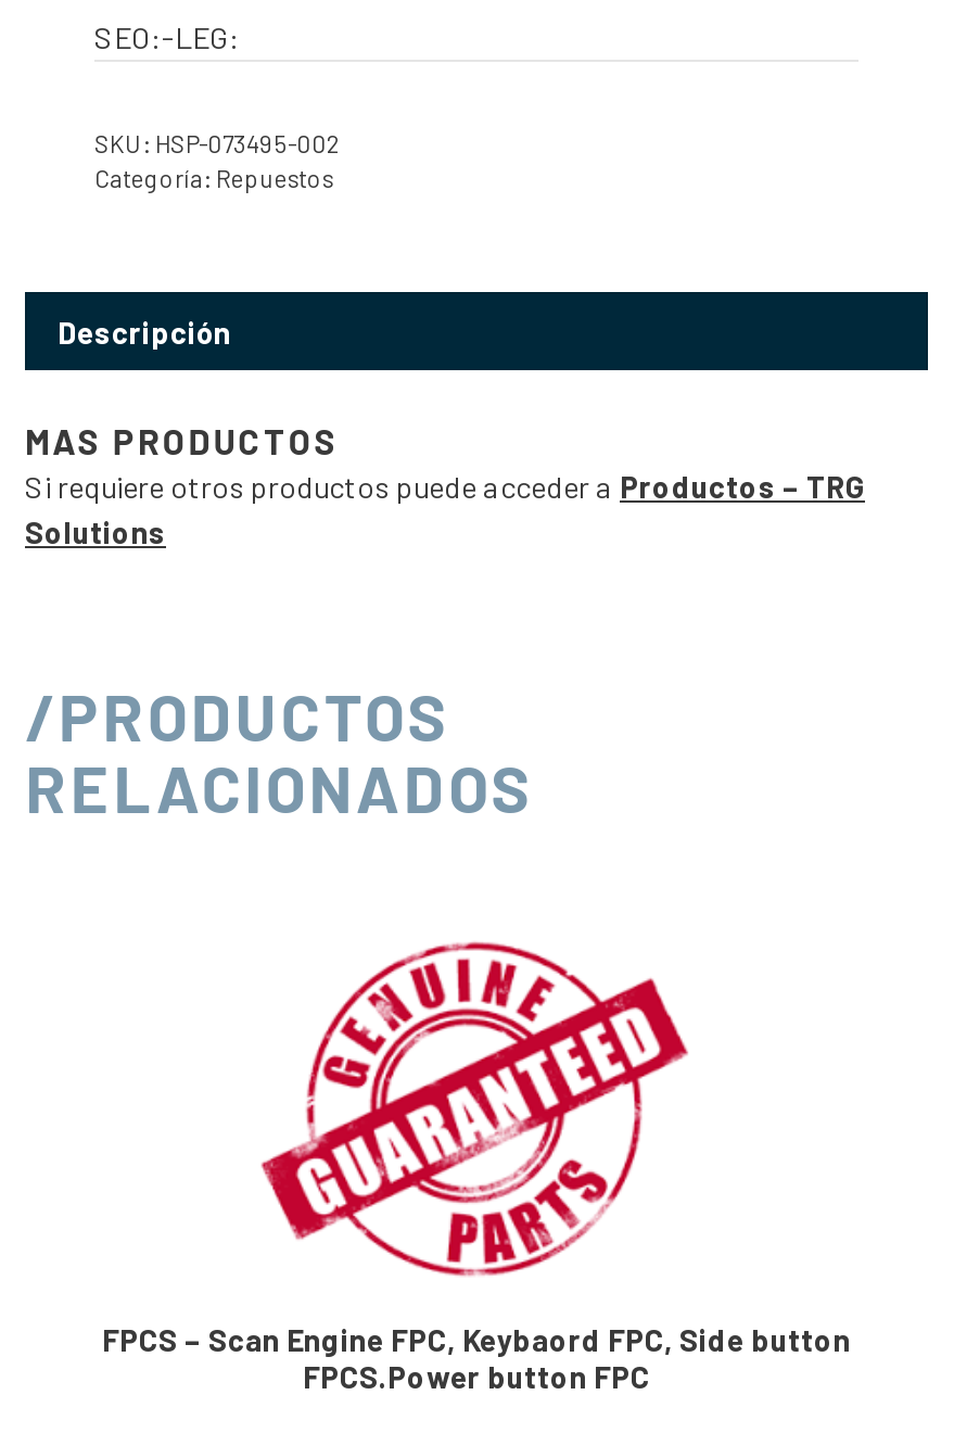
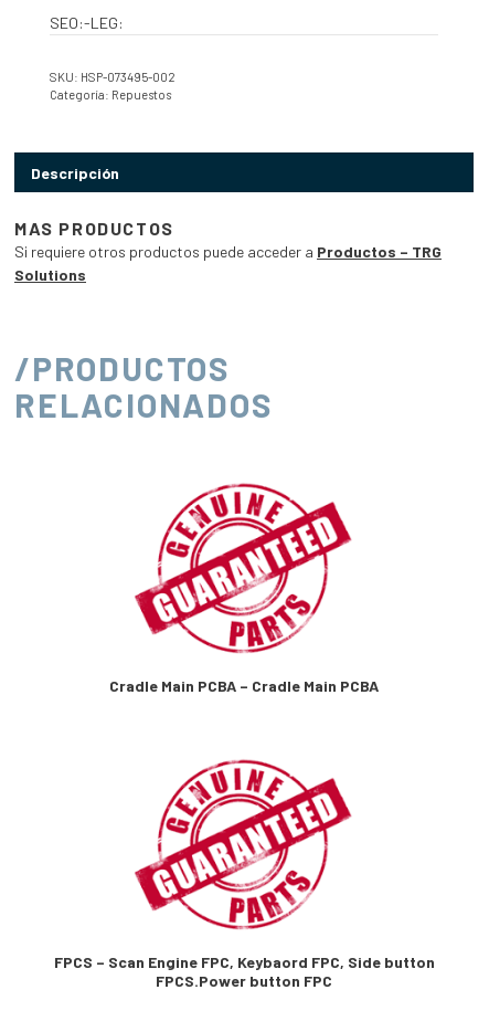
+ Cradle Main PCBA – Cradle Main PCBA
